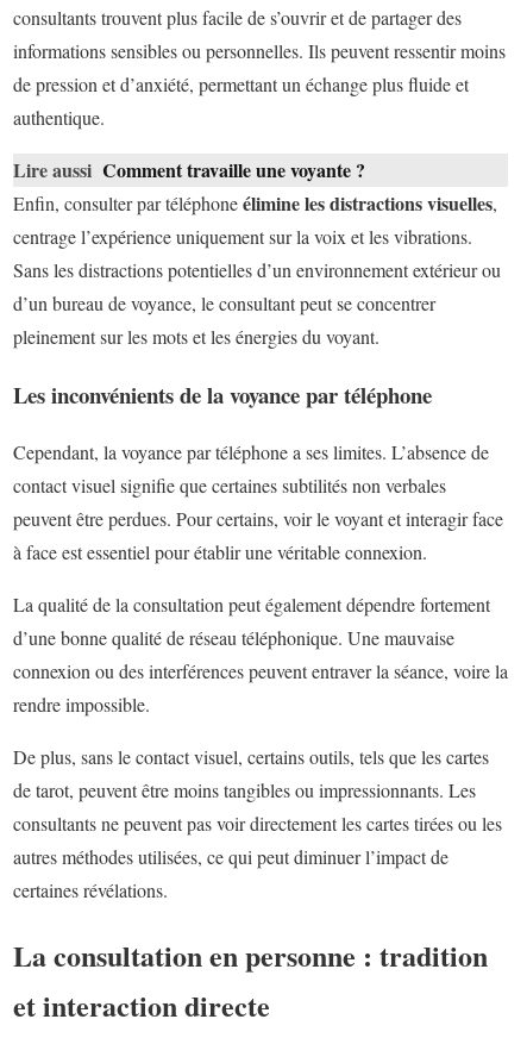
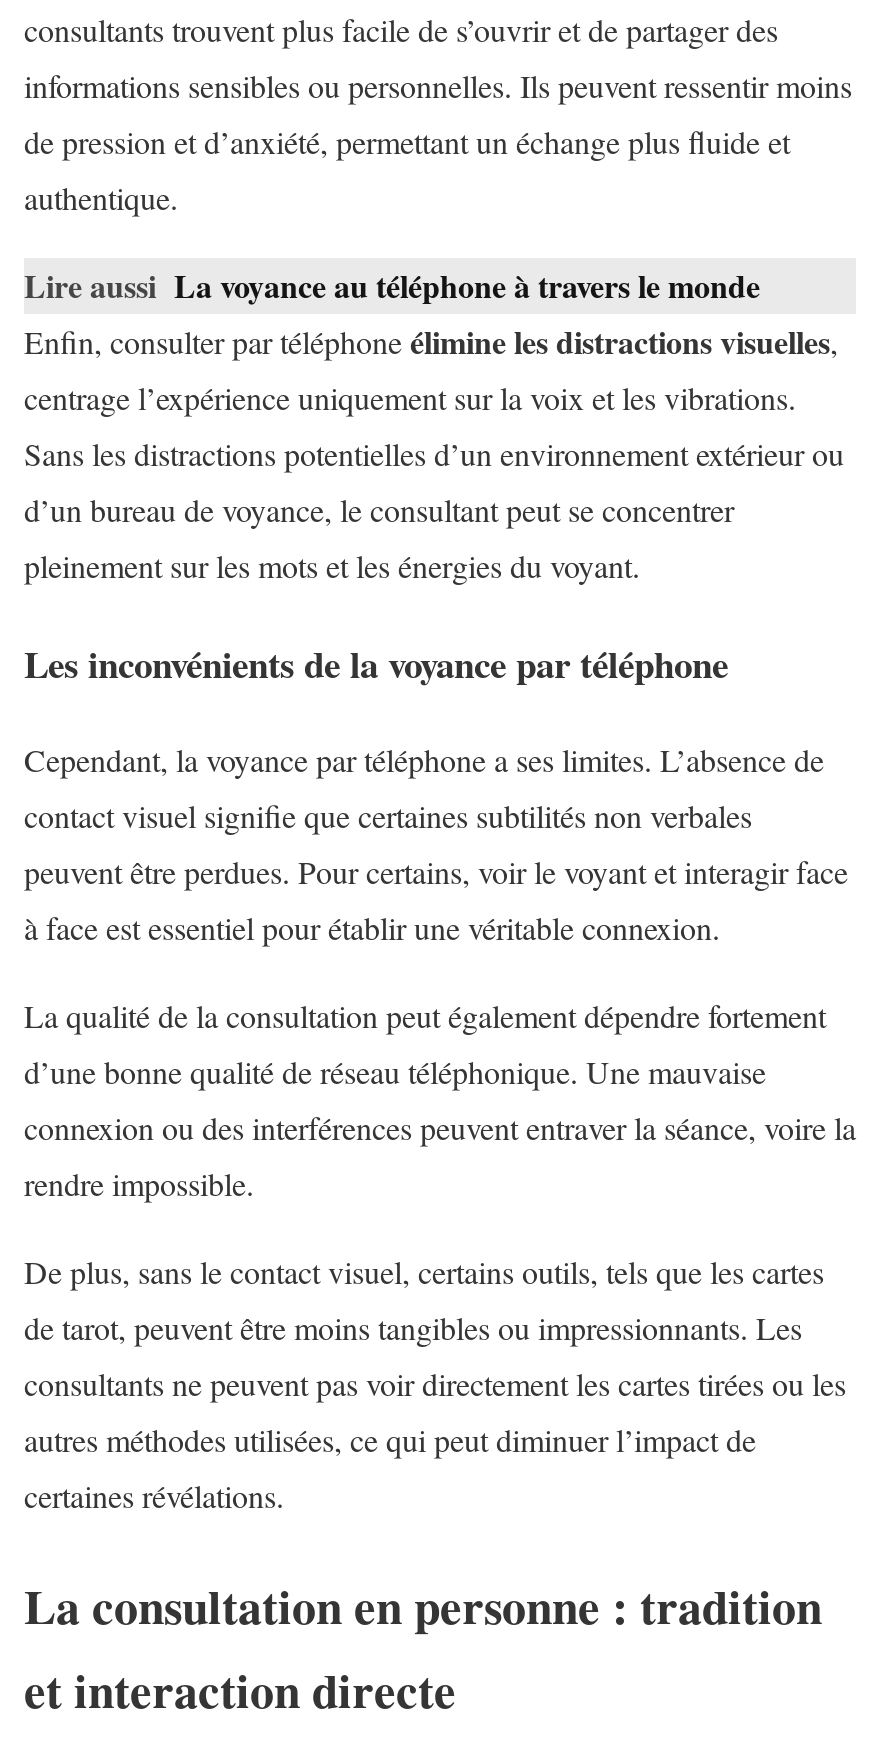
- Lire aussi Comment travaille une voyante ?
+ Lire aussi La voyance au téléphone à travers le monde
